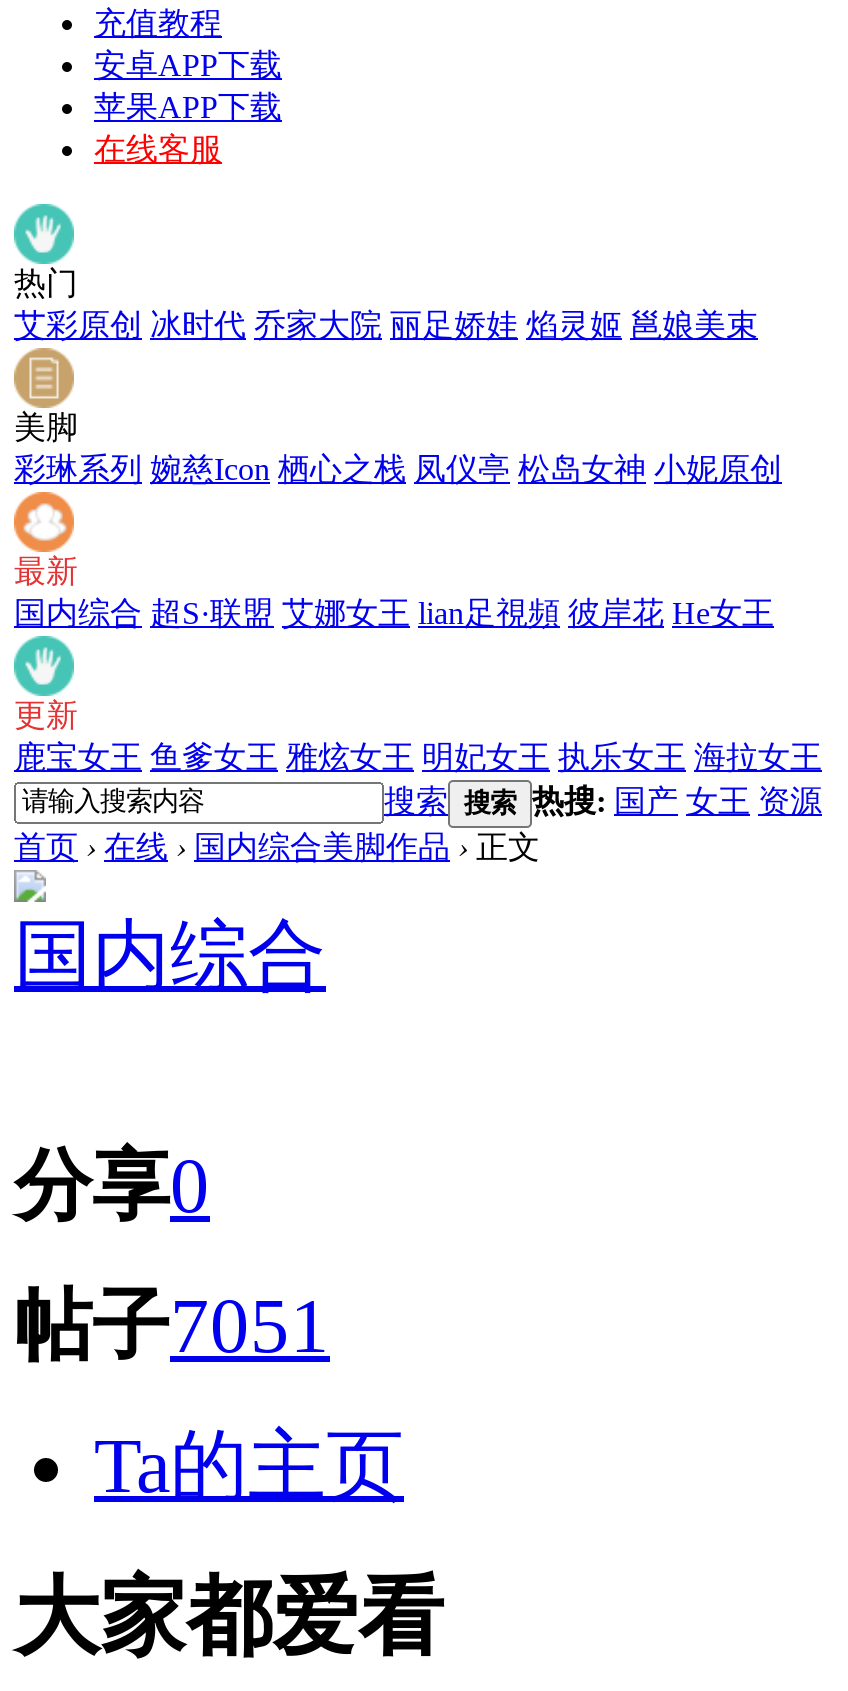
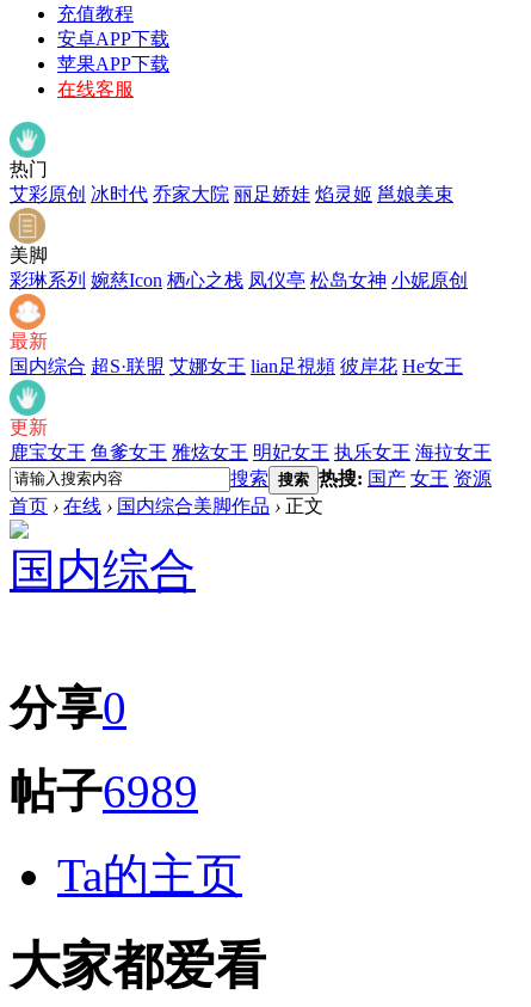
- 帖子7051
+ 帖子6989
